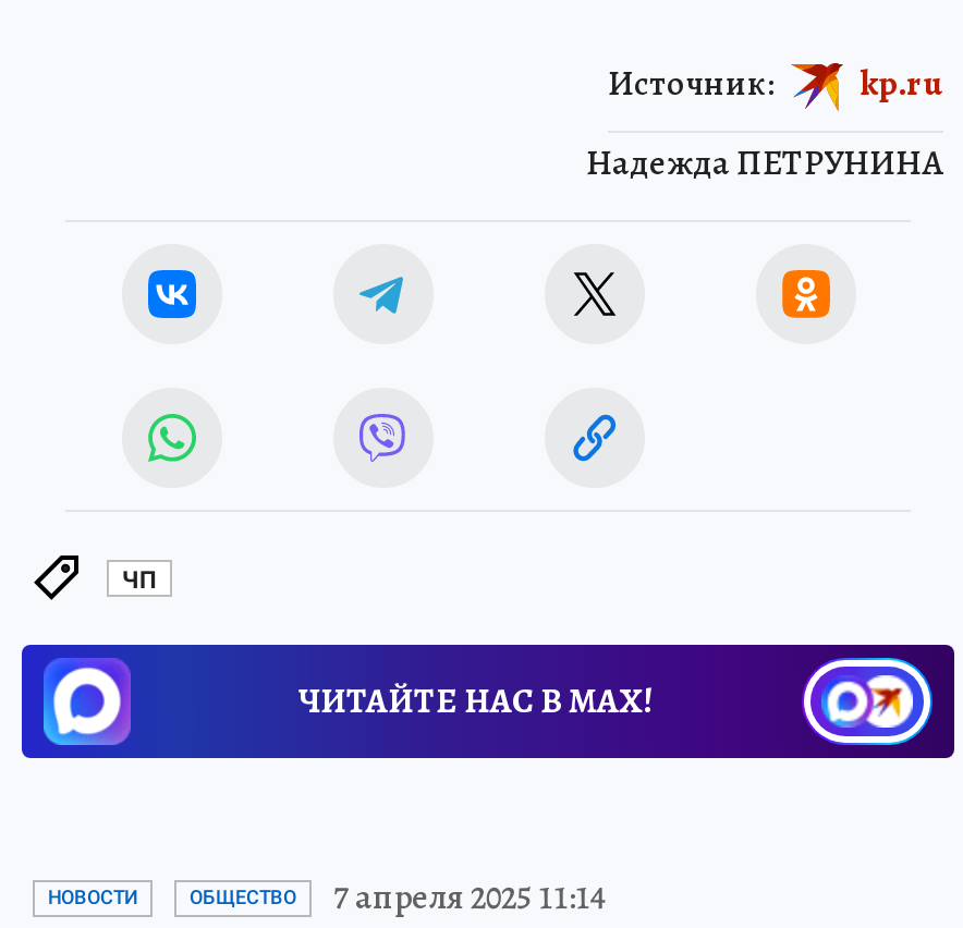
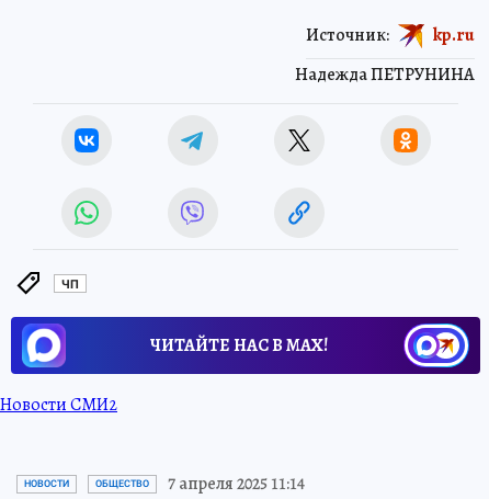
+ Новости СМИ2
